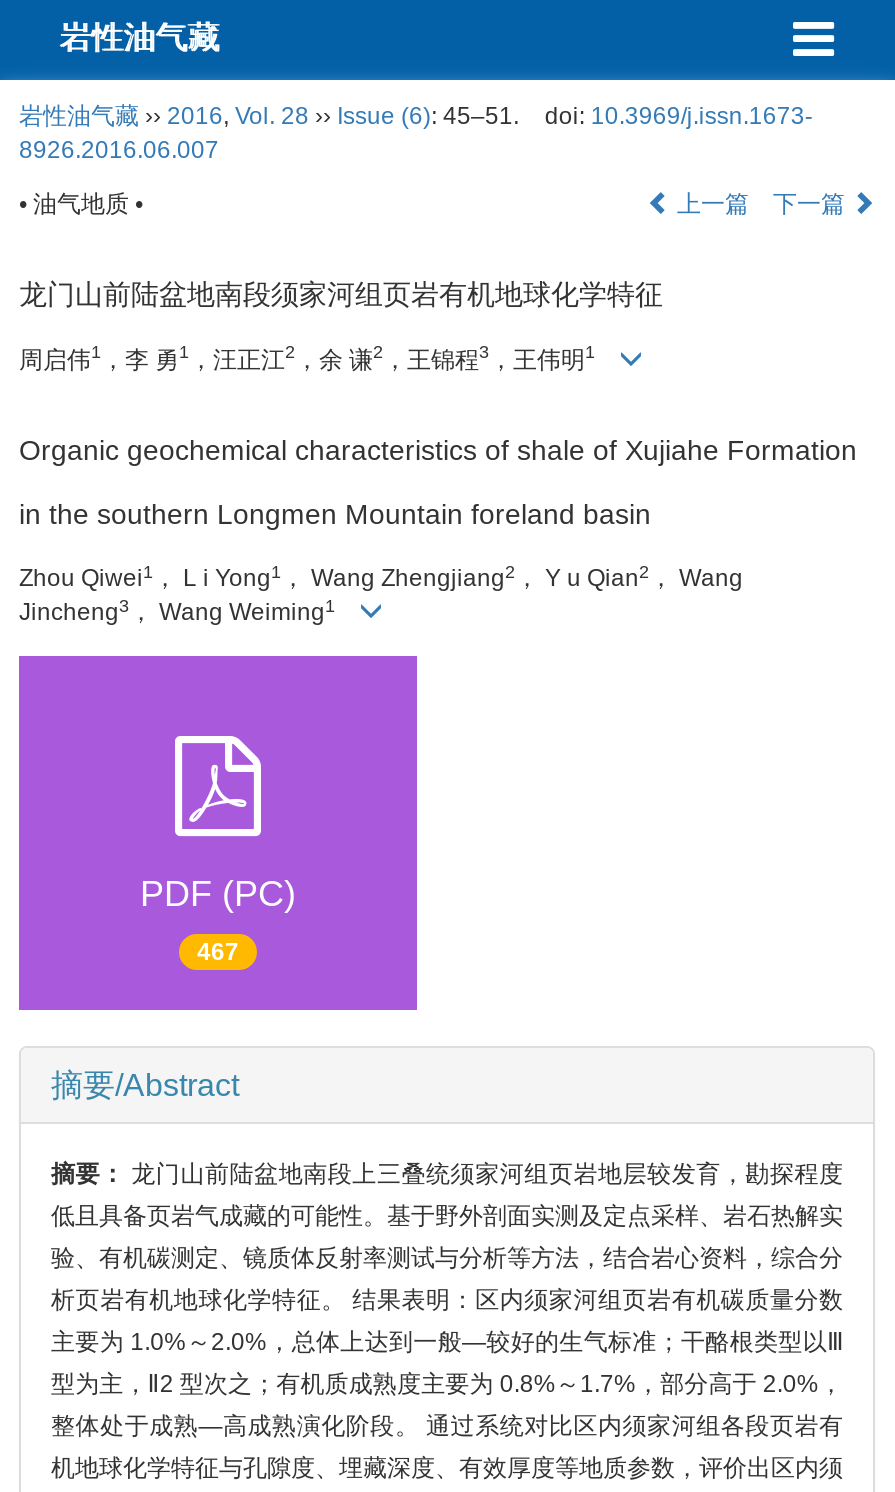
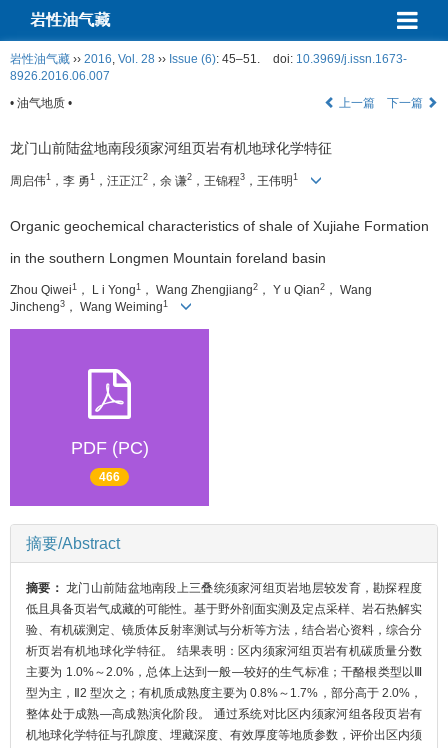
- 467
+ 466
